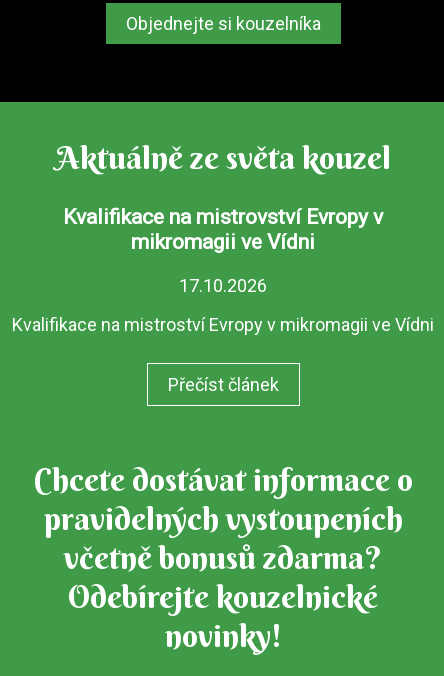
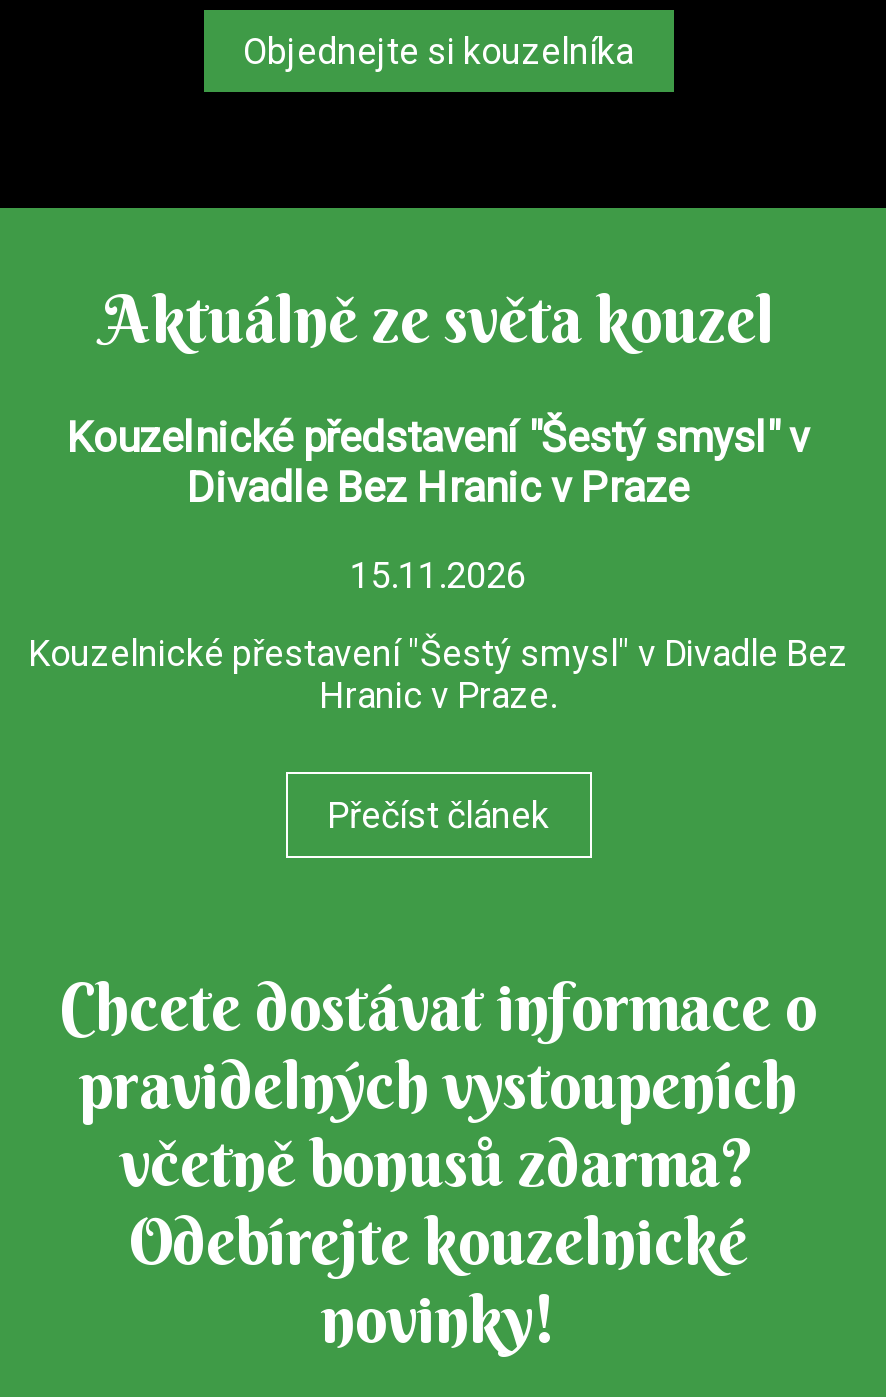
- Kvalifikace na mistrovství Evropy v
- mikromagii ve Vídni
+ Kouzelnické představení "Šestý smysl" v
+ Divadle Bez Hranic v Praze

- 17.10.2026
+ 15.11.2026

- Kvalifikace na mistroství Evropy v mikromagii ve Vídni
+ Kouzelnické přestavení "Šestý smysl" v Divadle Bez
+ Hranic v Praze.
